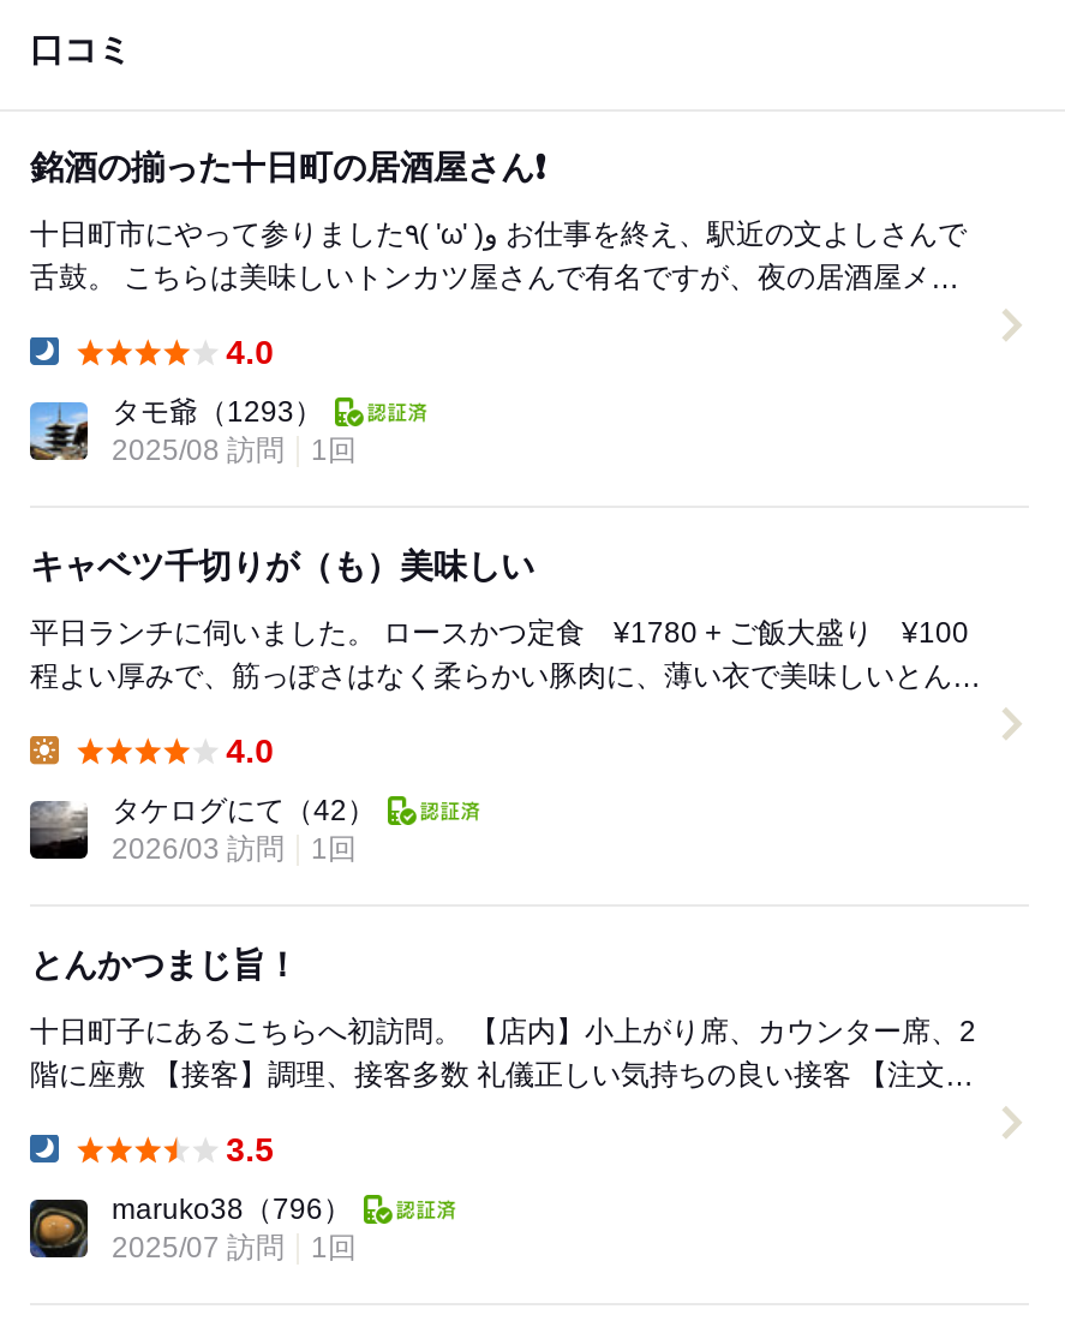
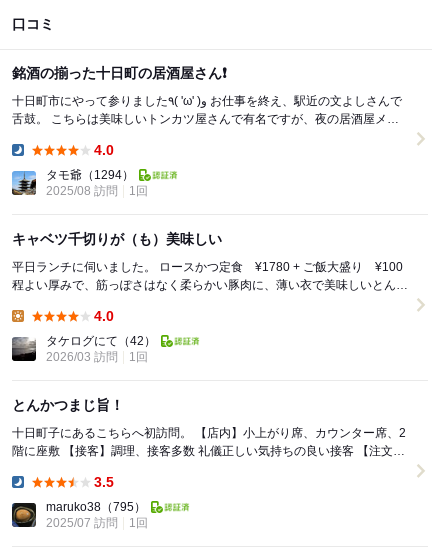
- タモ爺（1293）
+ タモ爺（1294）

- maruko38（796）
+ maruko38（795）
